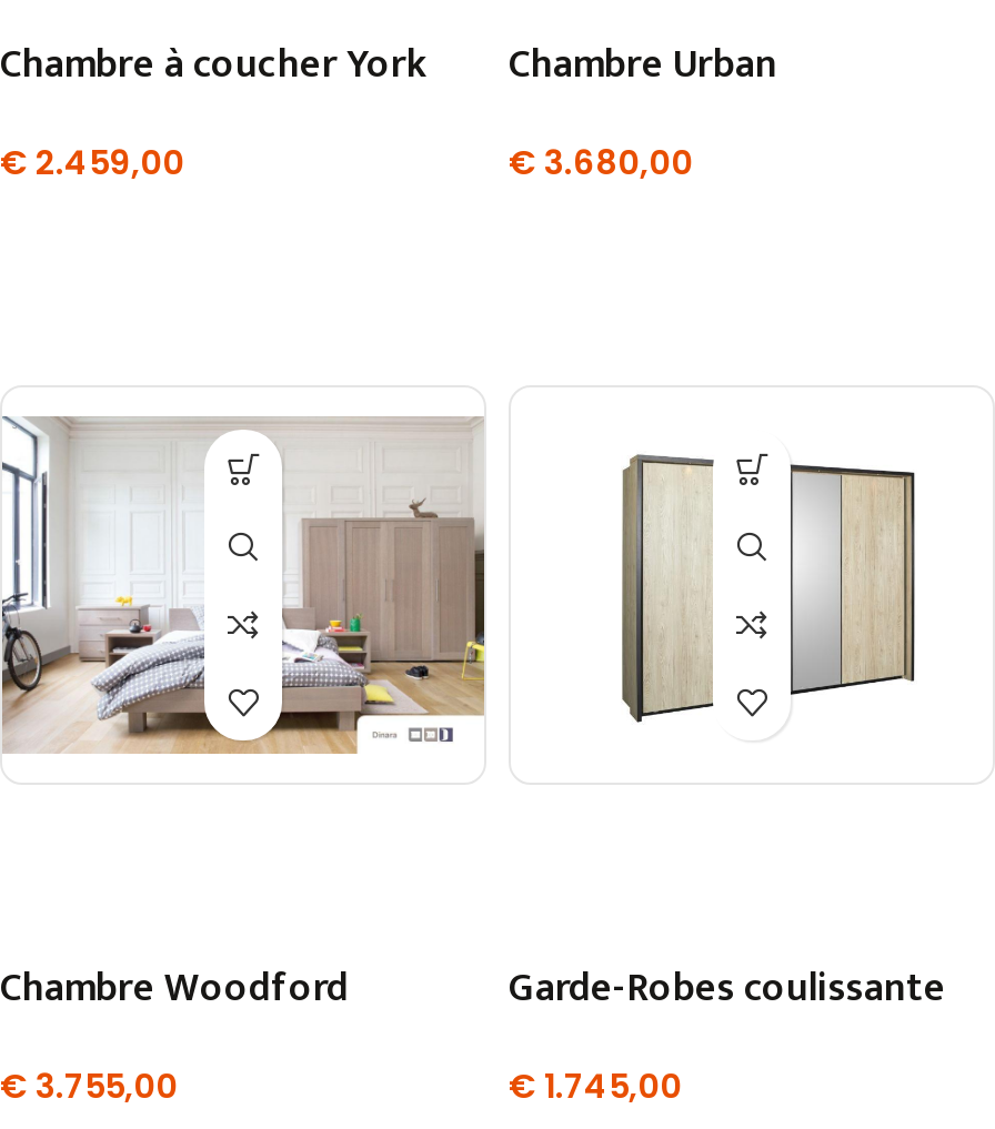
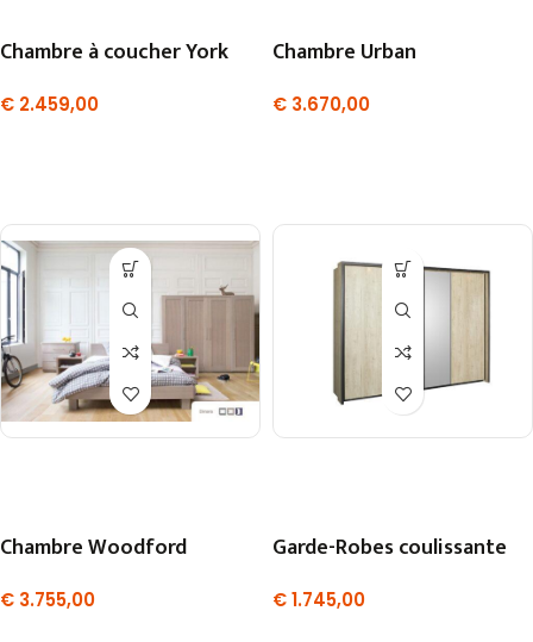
- €3.680,00
+ €3.670,00
